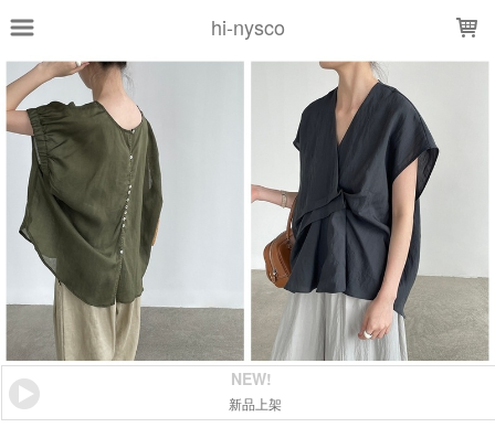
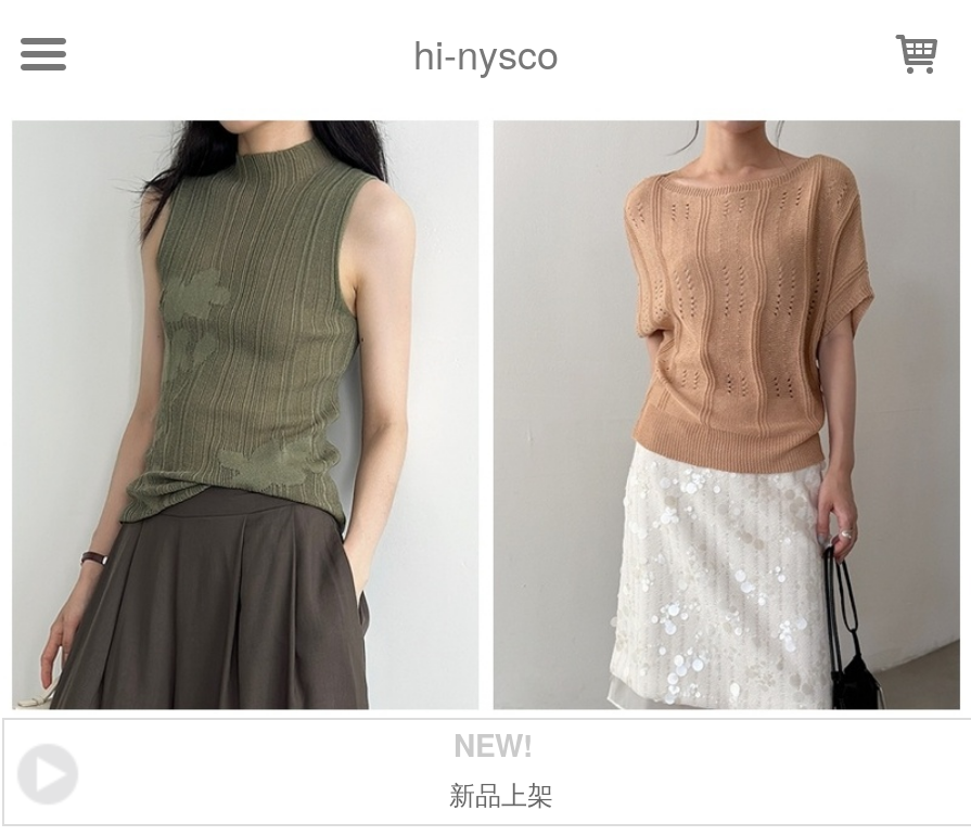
- [image]
+ [image]

- [image]
+ [image]
